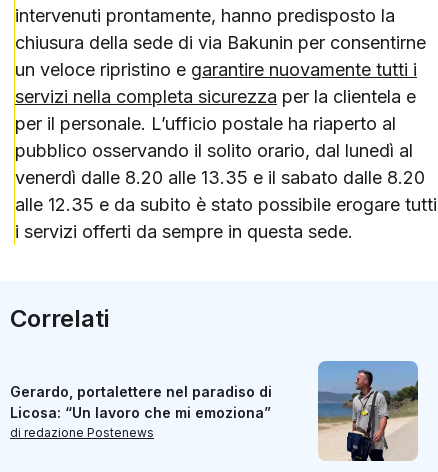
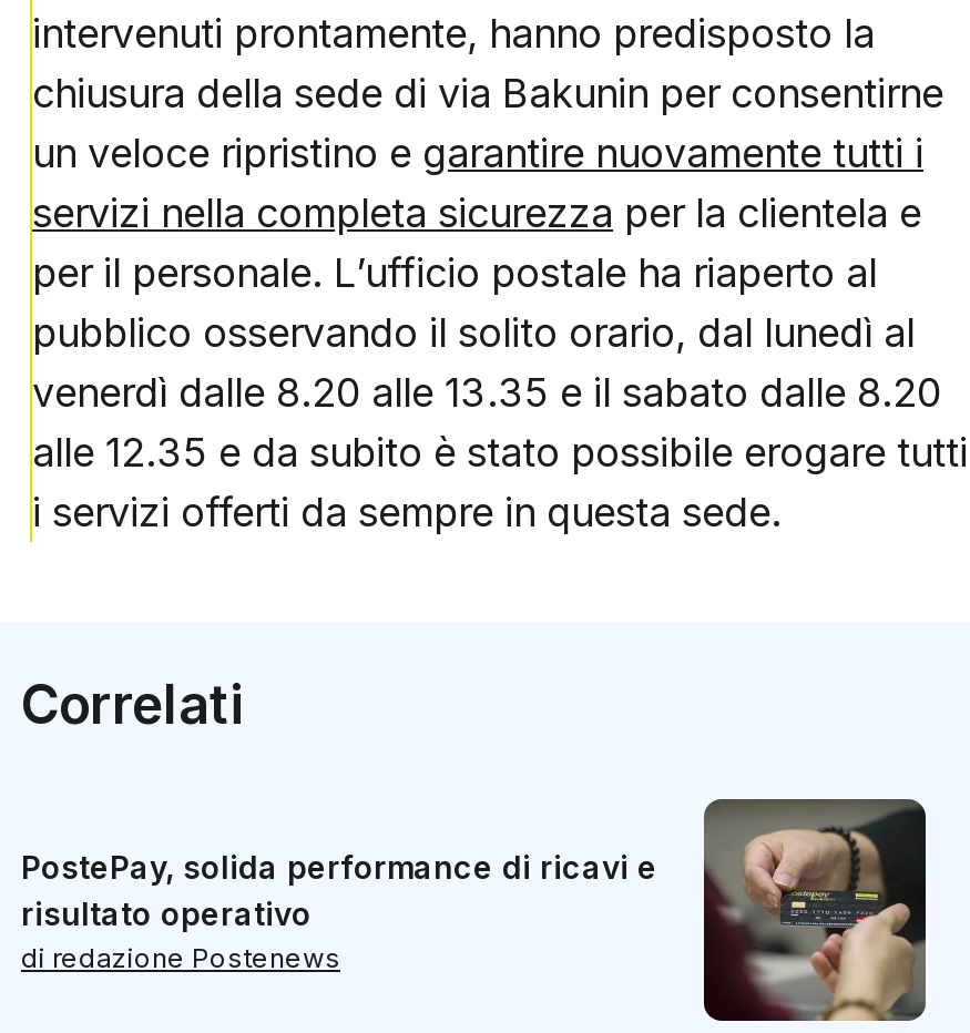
- [image]
+ [image]

- Gerardo, portalettere nel paradiso di
- Licosa: “Un lavoro che mi emoziona”
+ PostePay, solida performance di ricavi e
+ risultato operativo
